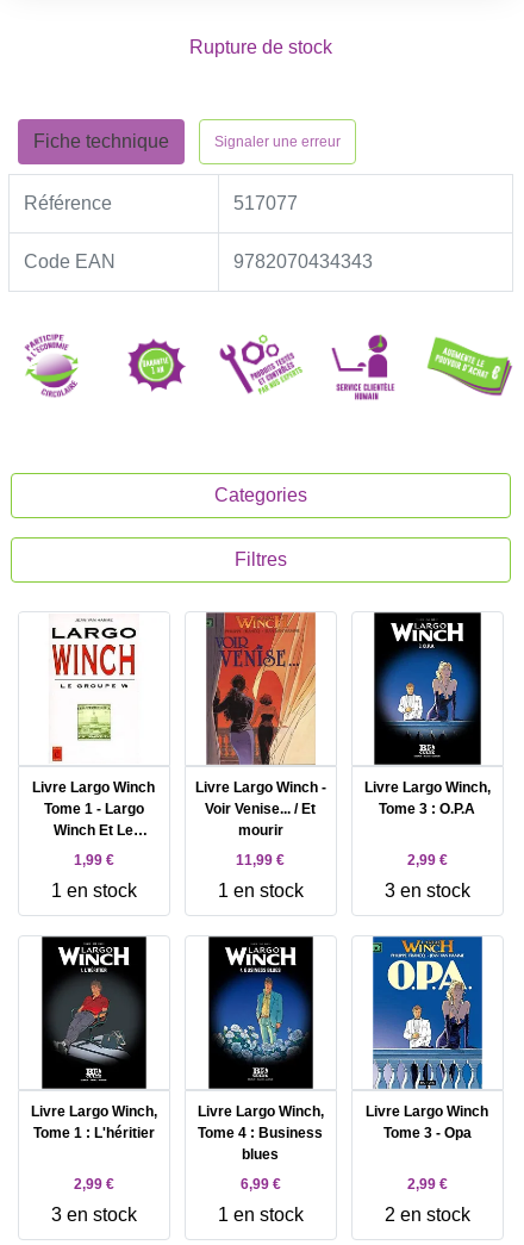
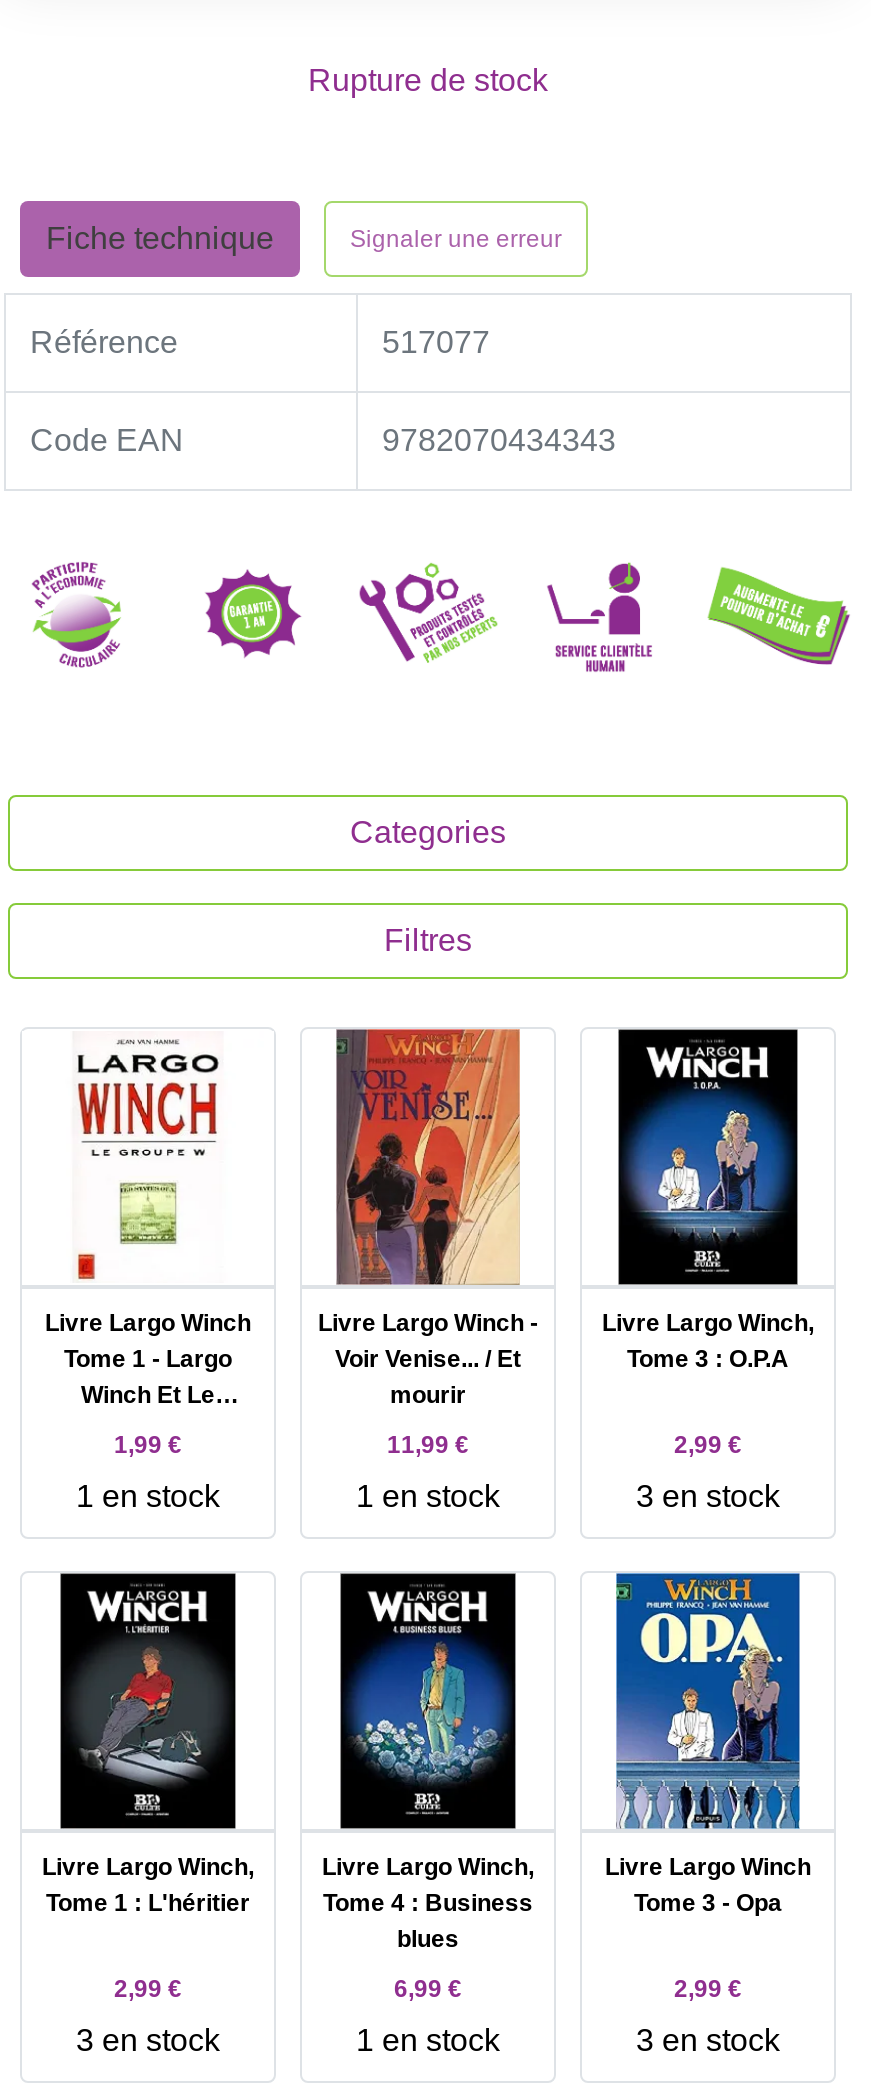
- 2 en stock
+ 3 en stock
